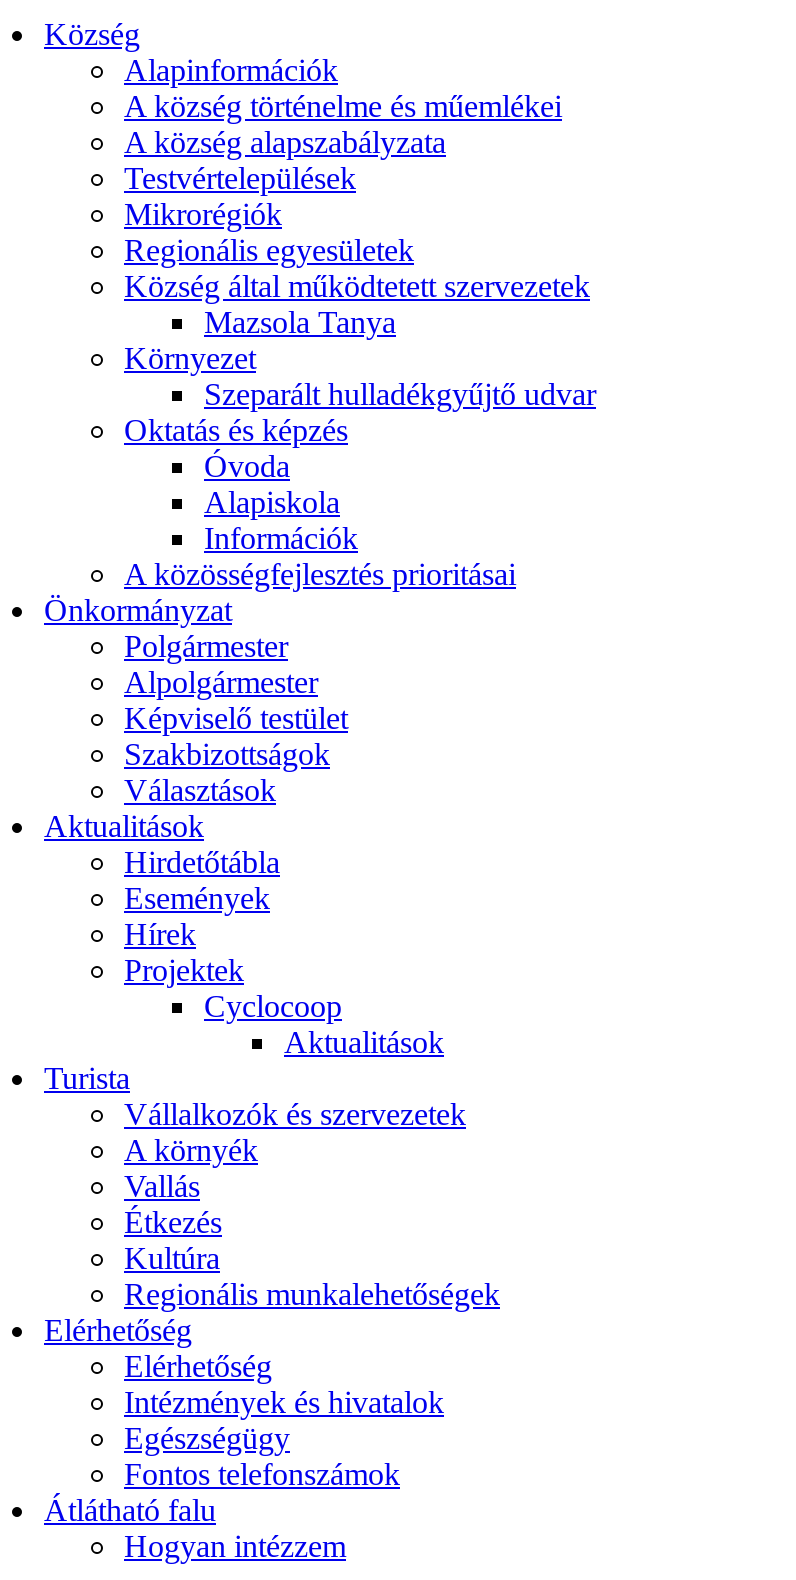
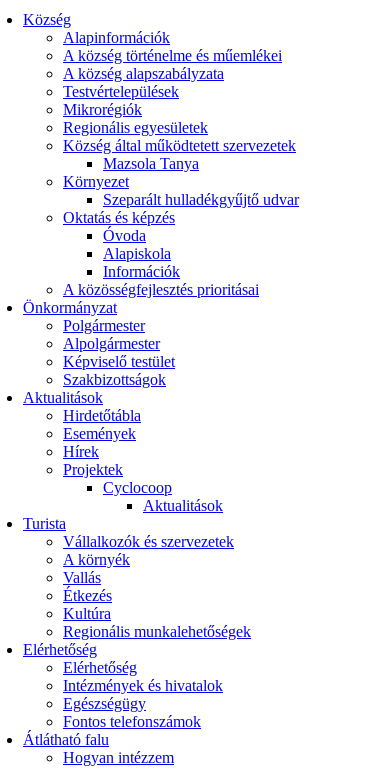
- Választások
